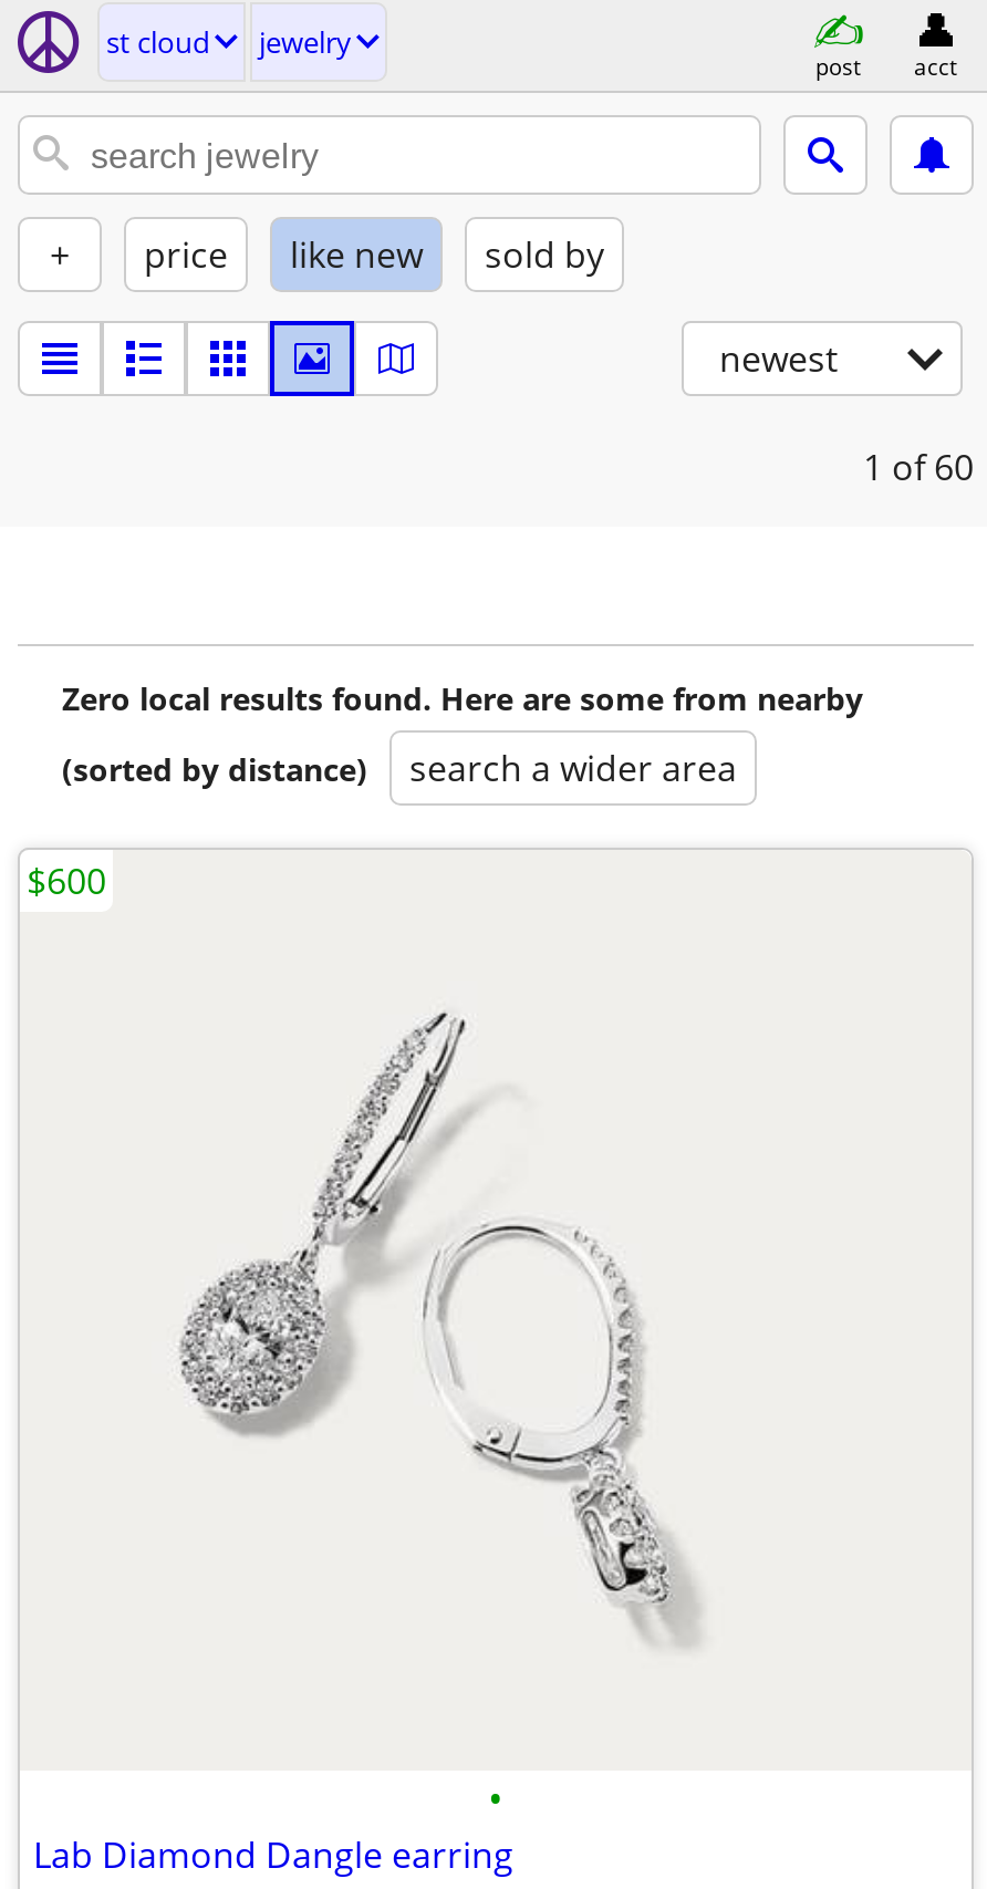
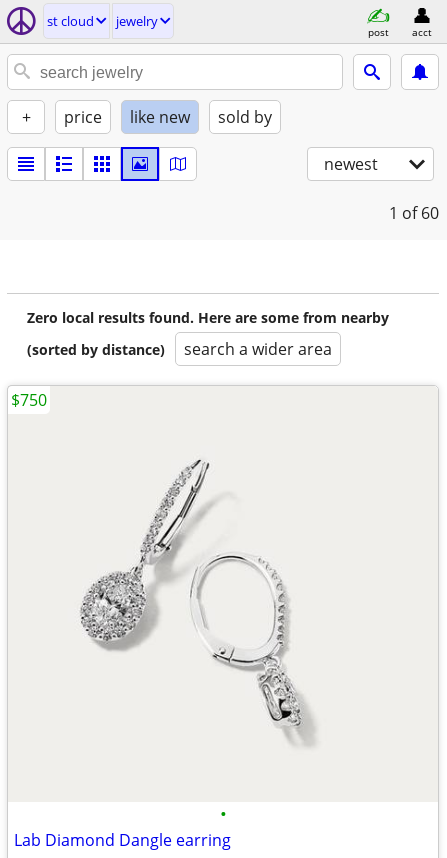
- $600
+ $750
